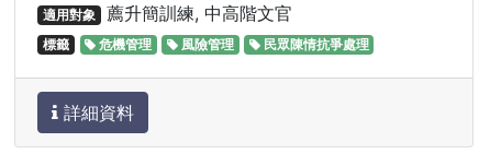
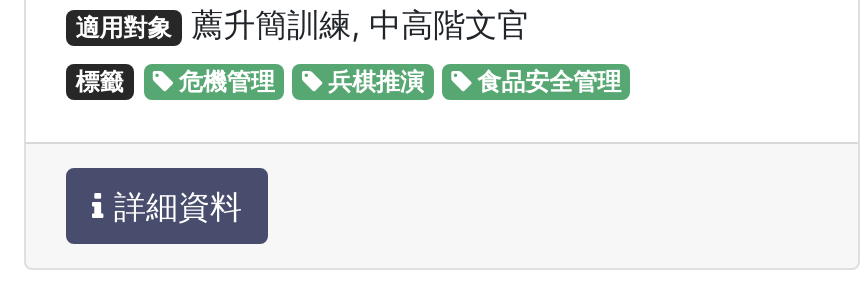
- 風險管理
- 民眾陳情抗爭處理
+ 兵棋推演
+ 食品安全管理
